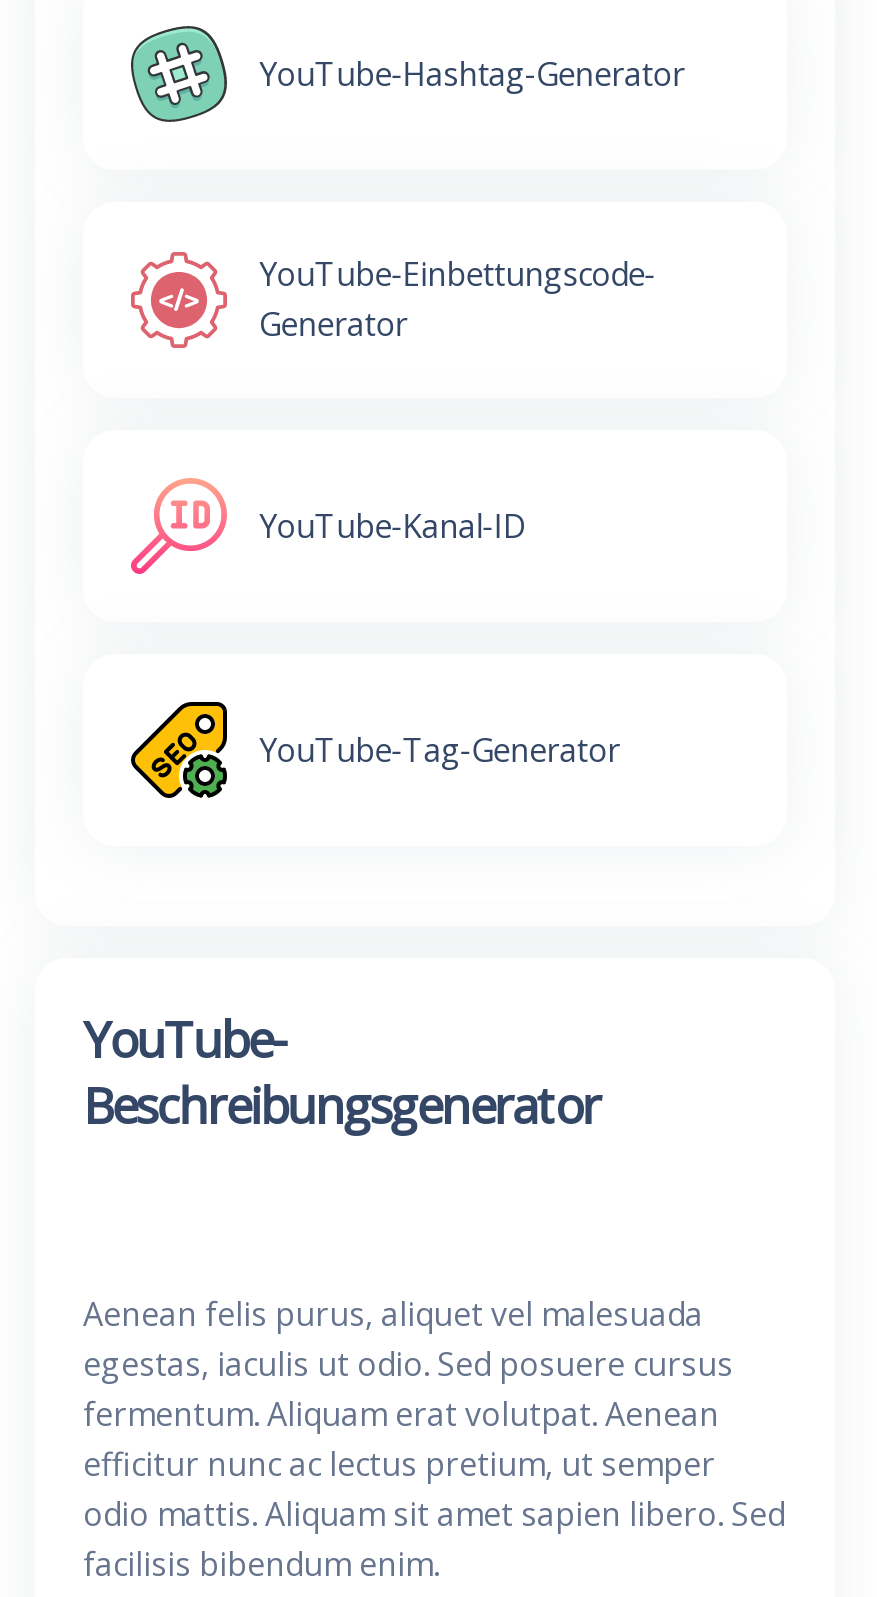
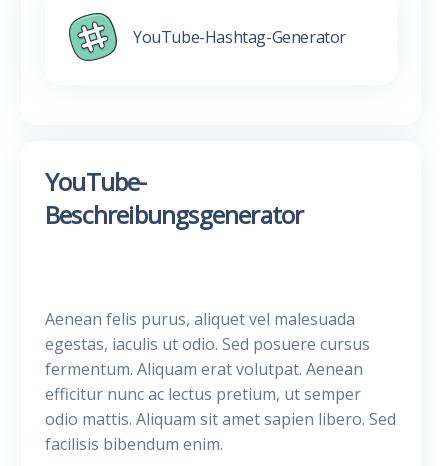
- [image]
- YouTube-Einbettungscode-
- Generator

- [image]
- YouTube-Kanal-ID

- [image]
- YouTube-Tag-Generator
